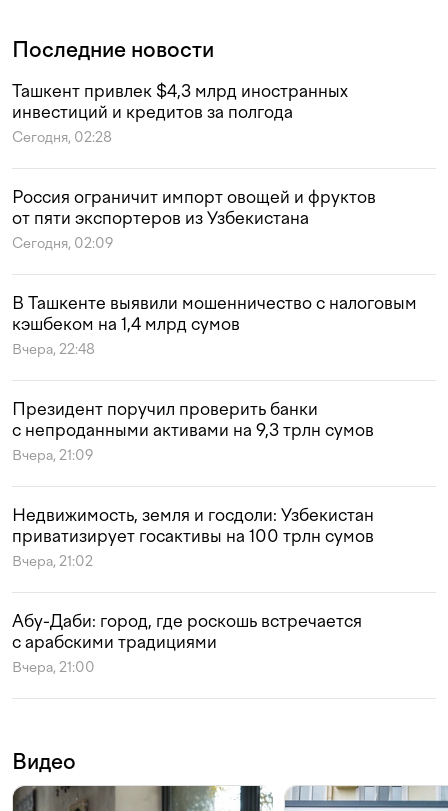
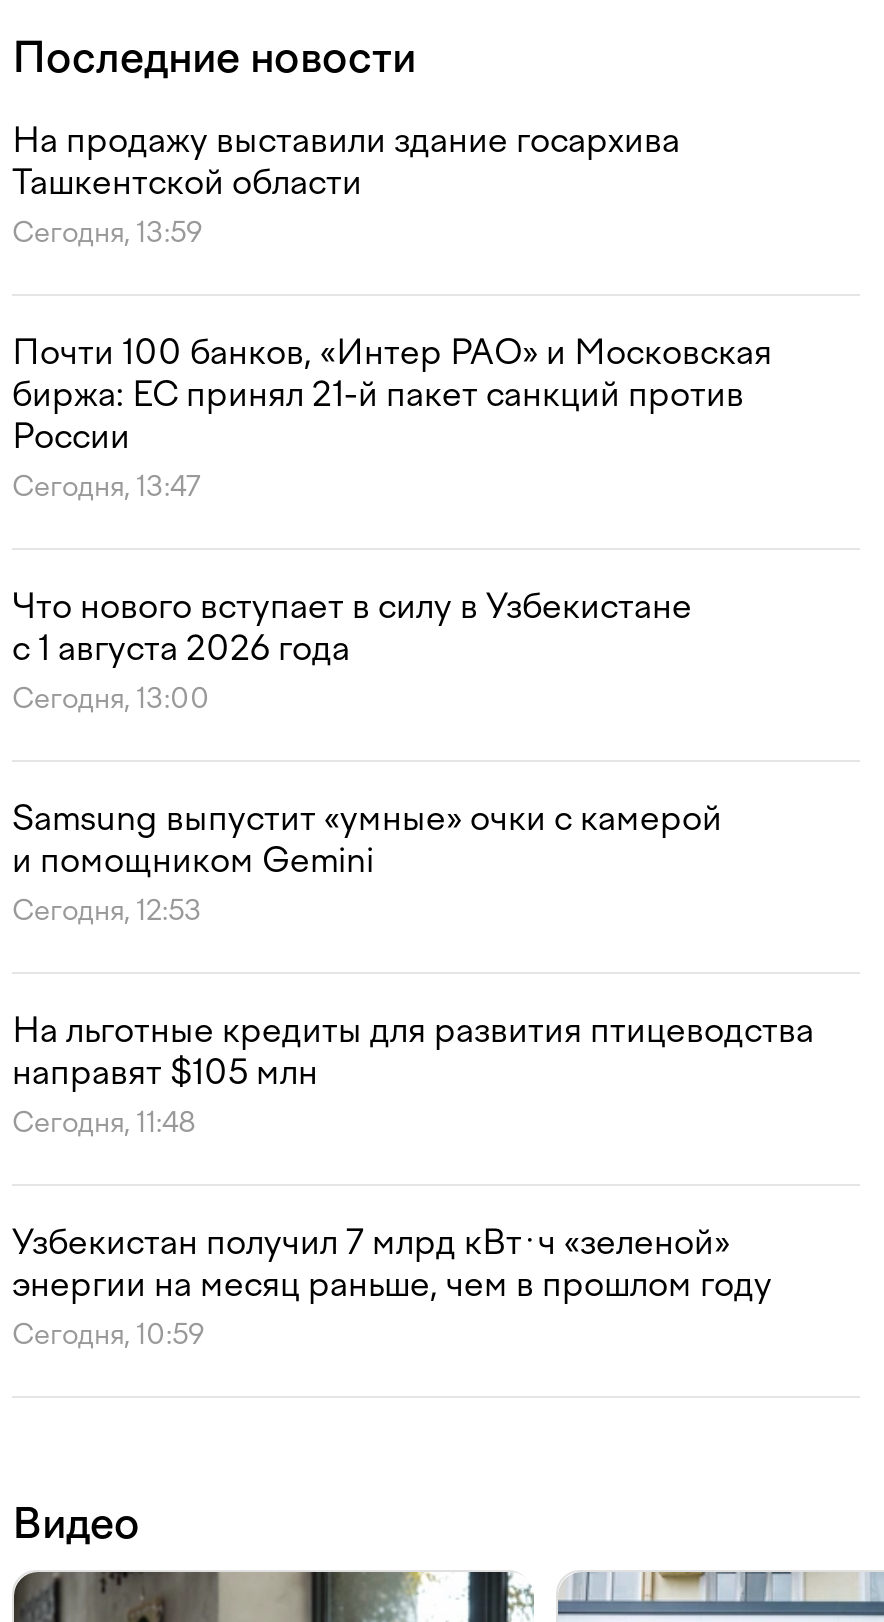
- Ташкент привлек $4,3 млрд иностранных
- инвестиций и кредитов за полгода
- Сегодня, 02:28
+ На продажу выставили здание госархива
+ Ташкентской области
+ Сегодня, 13:59

- Россия ограничит импорт овощей и фруктов
- от пяти экспортеров из Узбекистана
- Сегодня, 02:09
+ Почти 100 банков, «Интер РАО» и Московская
+ биржа: ЕС принял 21-й пакет санкций против
+ России
+ Сегодня, 13:47

- В Ташкенте выявили мошенничество с налоговым
- кэшбеком на 1,4 млрд сумов
- Вчера, 22:48
+ Что нового вступает в силу в Узбекистане
+ с 1 августа 2026 года
+ Сегодня, 13:00

- Президент поручил проверить банки
- с непроданными активами на 9,3 трлн сумов
- Вчера, 21:09
+ Samsung выпустит «умные» очки с камерой
+ и помощником Gemini
+ Сегодня, 12:53

- Недвижимость, земля и госдоли: Узбекистан
- приватизирует госактивы на 100 трлн сумов
- Вчера, 21:02
+ На льготные кредиты для развития птицеводства
+ направят $105 млн
+ Сегодня, 11:48

- Абу-Даби: город, где роскошь встречается
- с арабскими традициями
- Вчера, 21:00
+ Узбекистан получил 7 млрд кВт·ч «зеленой»
+ энергии на месяц раньше, чем в прошлом году
+ Сегодня, 10:59
